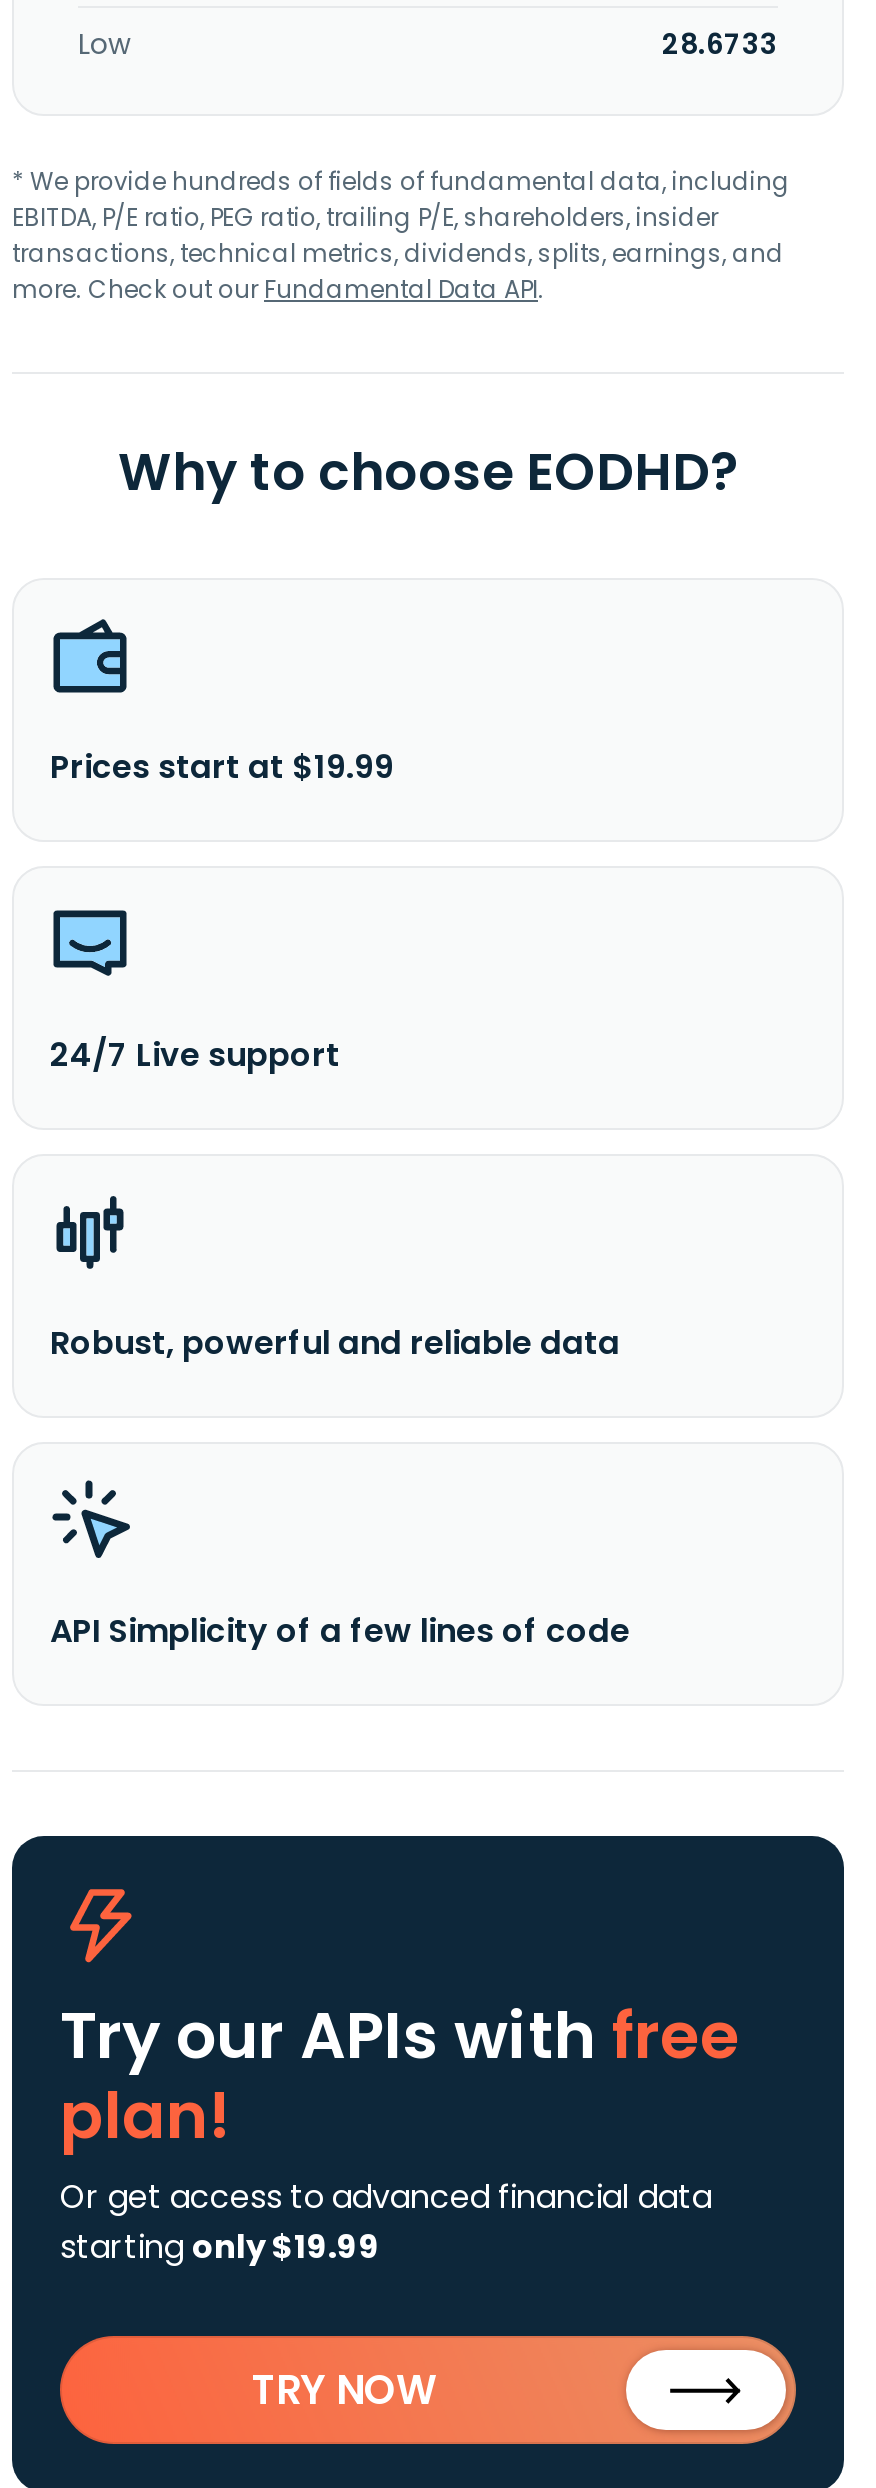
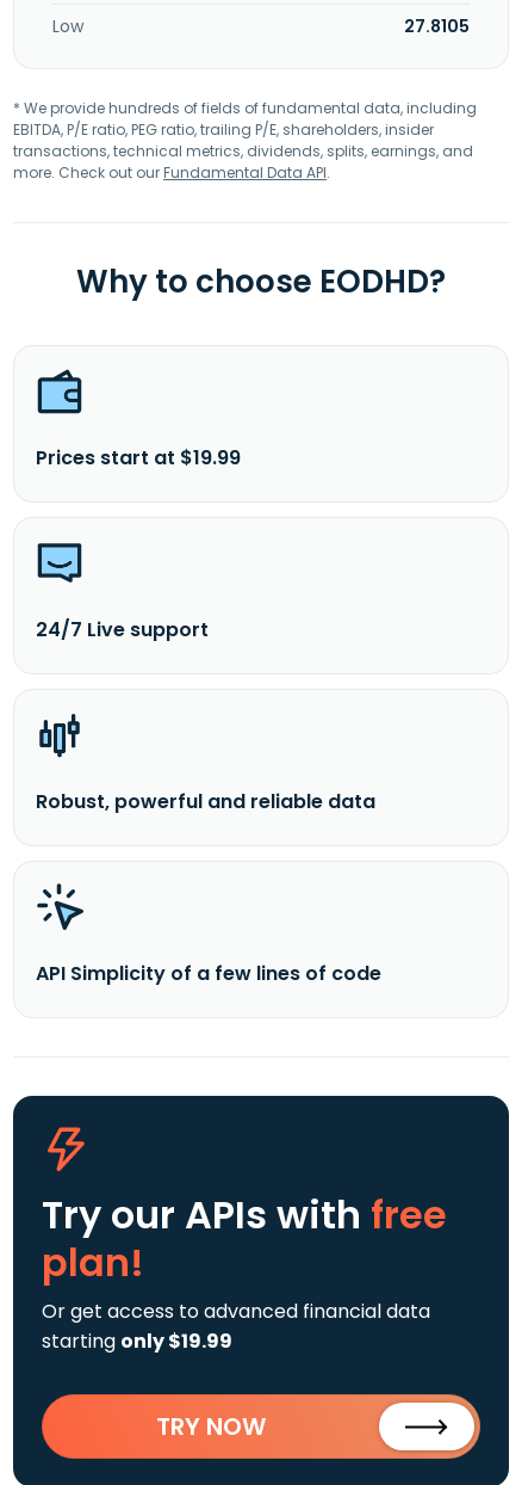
- 28.6733
+ 27.8105
